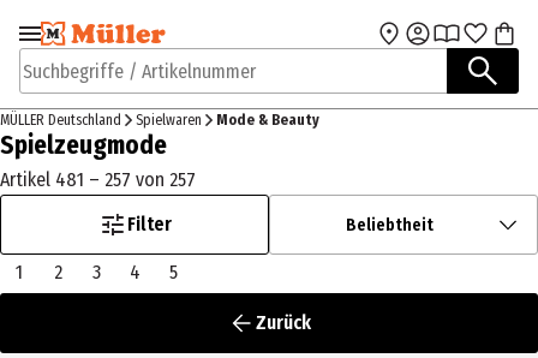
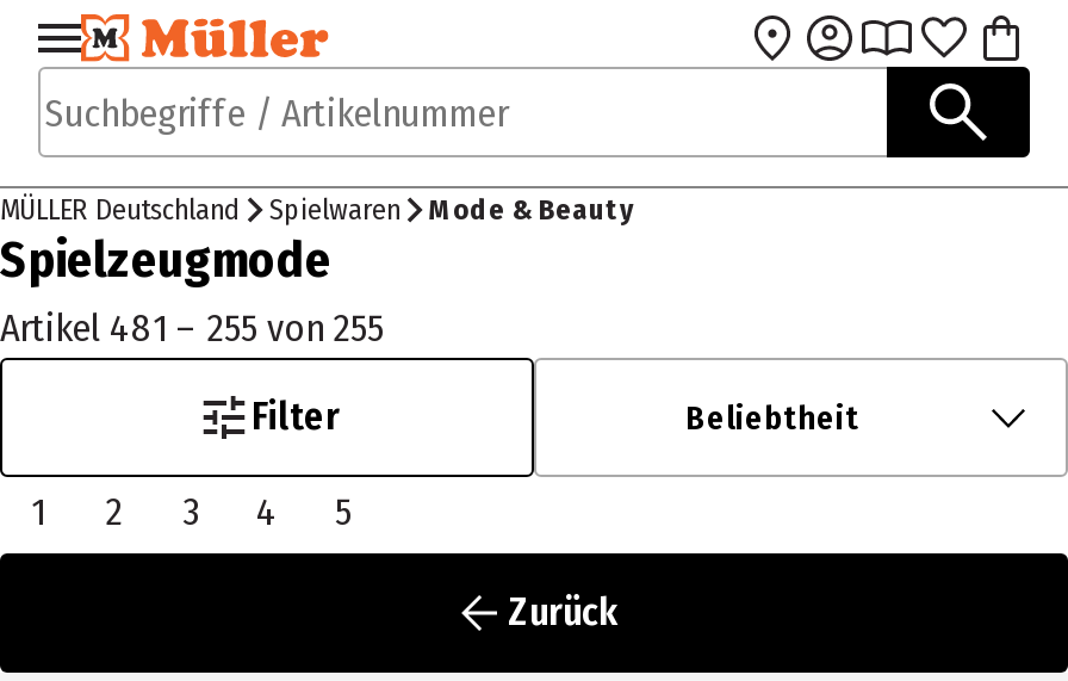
- Artikel 481 – 257 von 257
+ Artikel 481 – 255 von 255
